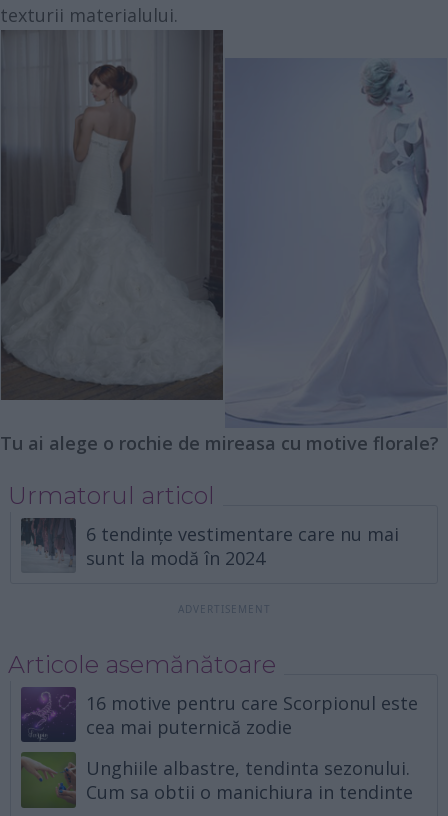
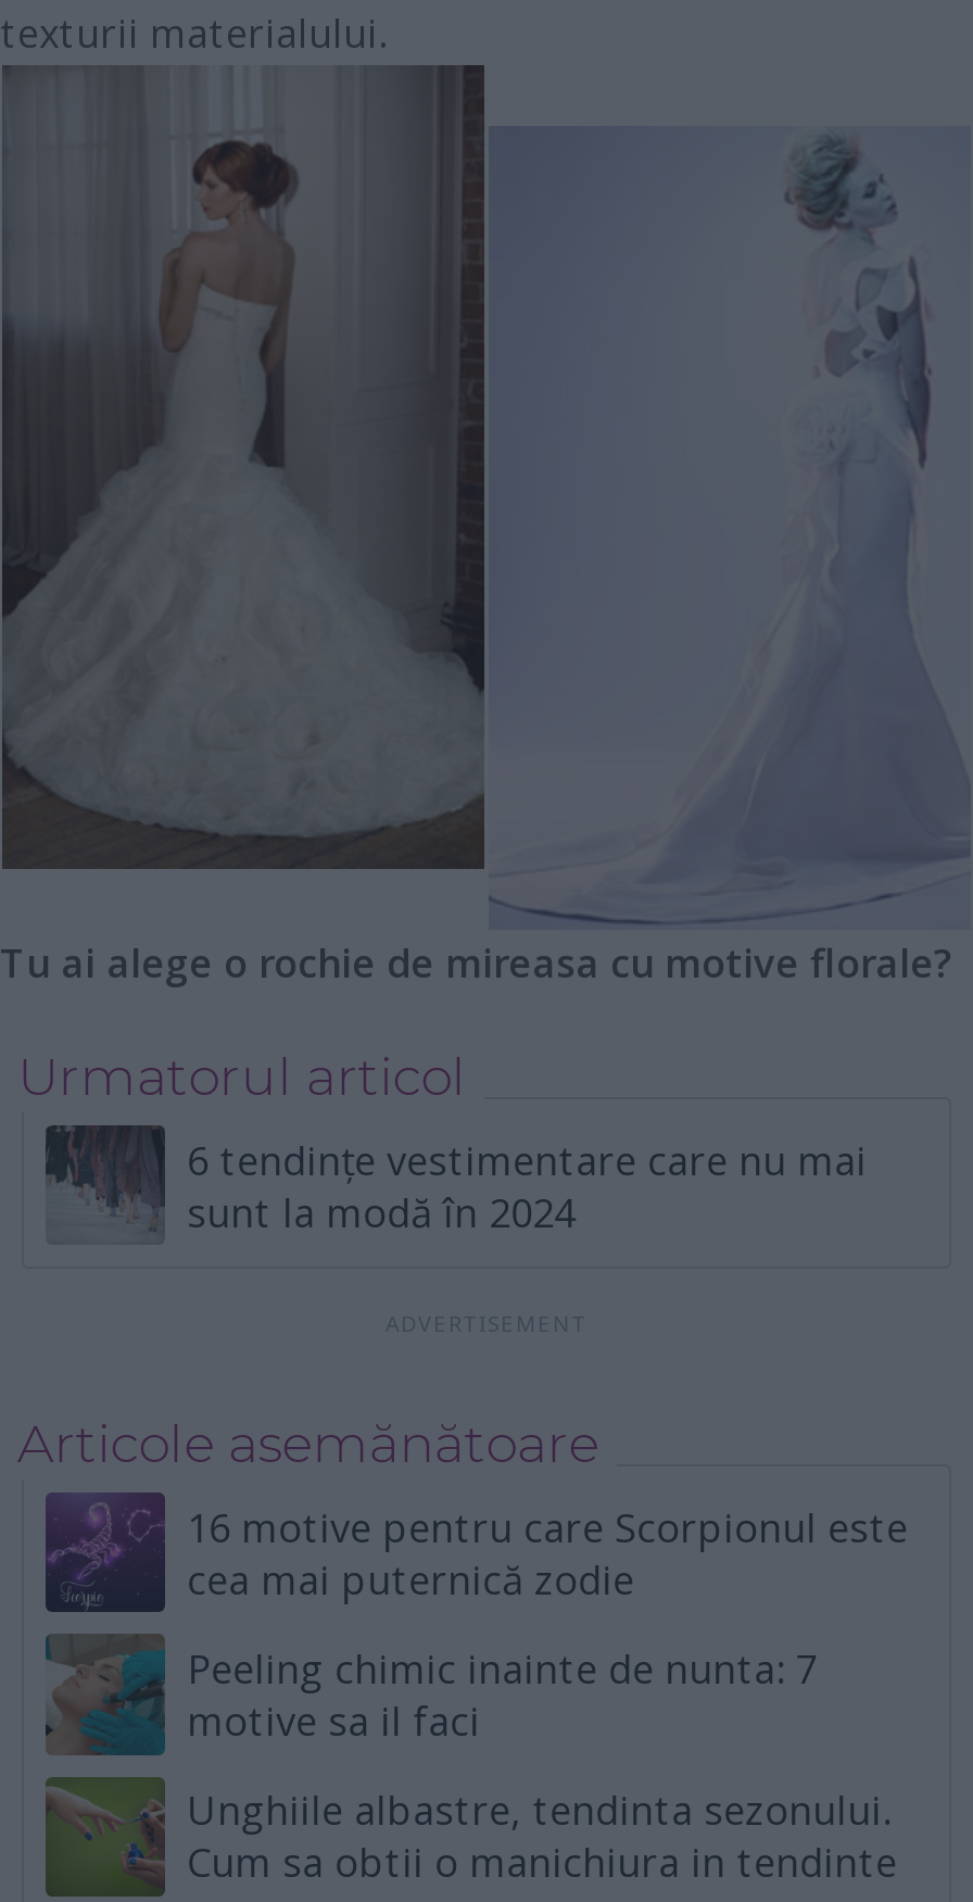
+ [image]
+ Peeling chimic inainte de nunta: 7
+ motive sa il faci
